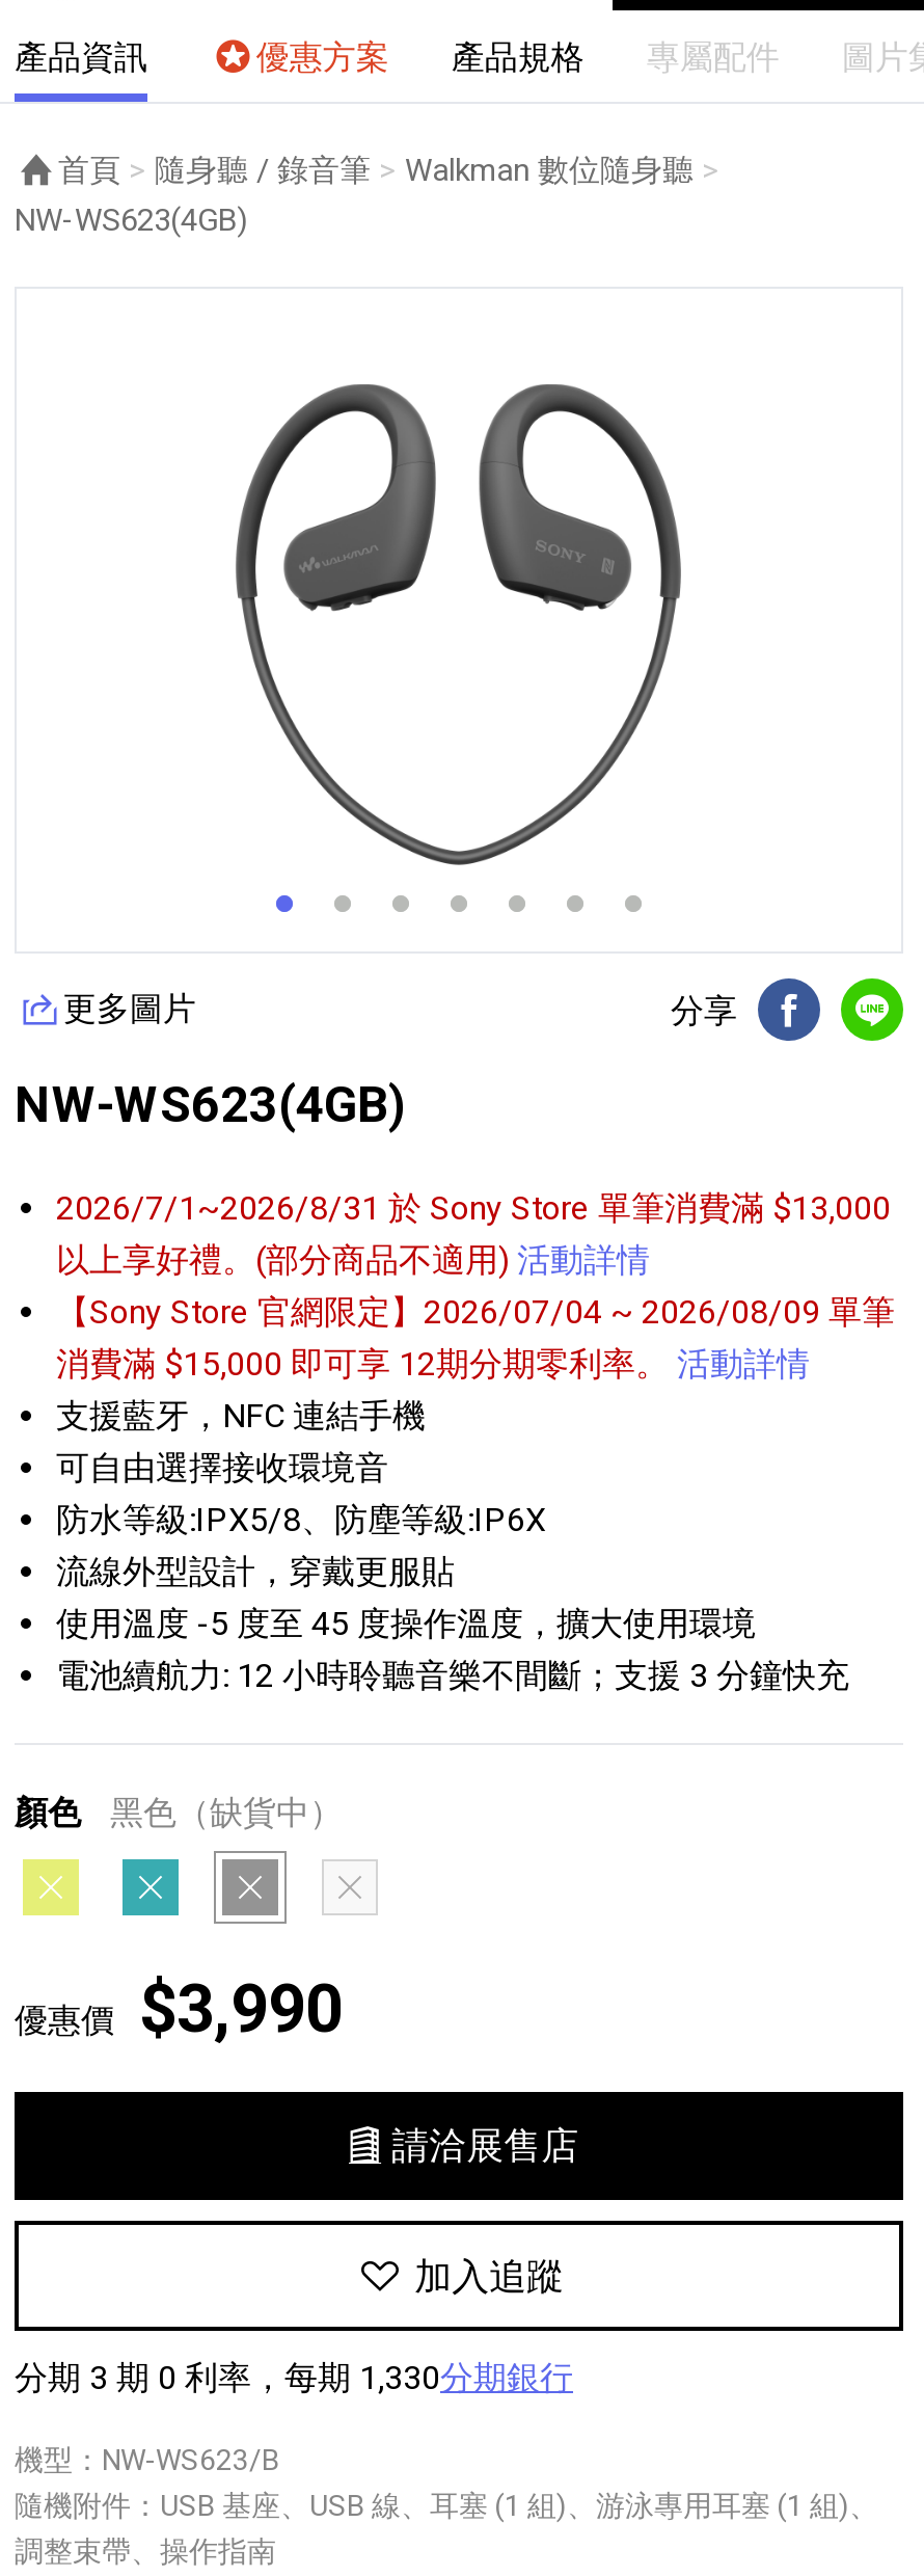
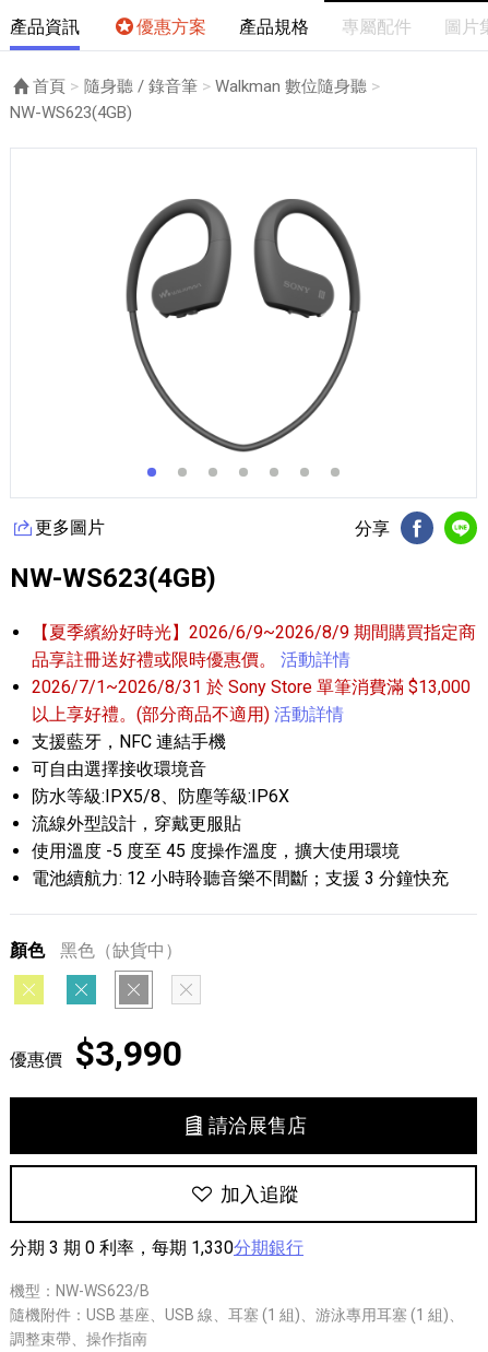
+ 【夏季繽紛好時光】2026/6/9~2026/8/9 期間購買指定商
+ 品享註冊送好禮或限時優惠價。活動詳情

moved down: 2026/7/1~2026/8/31 於 Sony Store 單筆消費滿 $13,000 | 以上享好禮。(部分商品不適用)活動詳情

- 【Sony Store 官網限定】2026/07/04 ~ 2026/08/09 單筆
- 消費滿 $15,000 即可享 12期分期零利率。活動詳情
